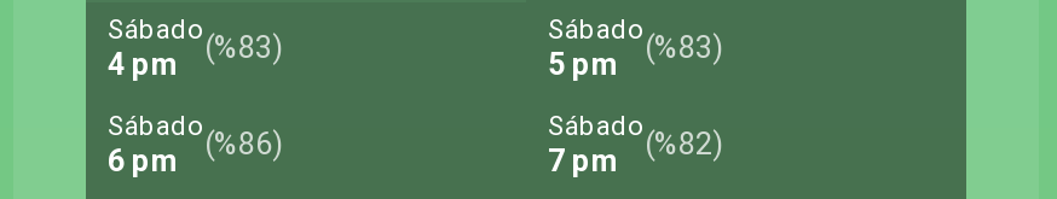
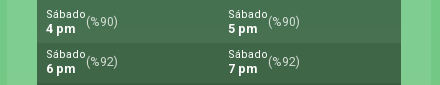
- Sábado 4 pm (%83)
+ Sábado 4 pm (%90)

- Sábado 5 pm (%83)
+ Sábado 5 pm (%90)

- Sábado 6 pm (%86)
+ Sábado 6 pm (%92)

- Sábado 7 pm (%82)
+ Sábado 7 pm (%92)
